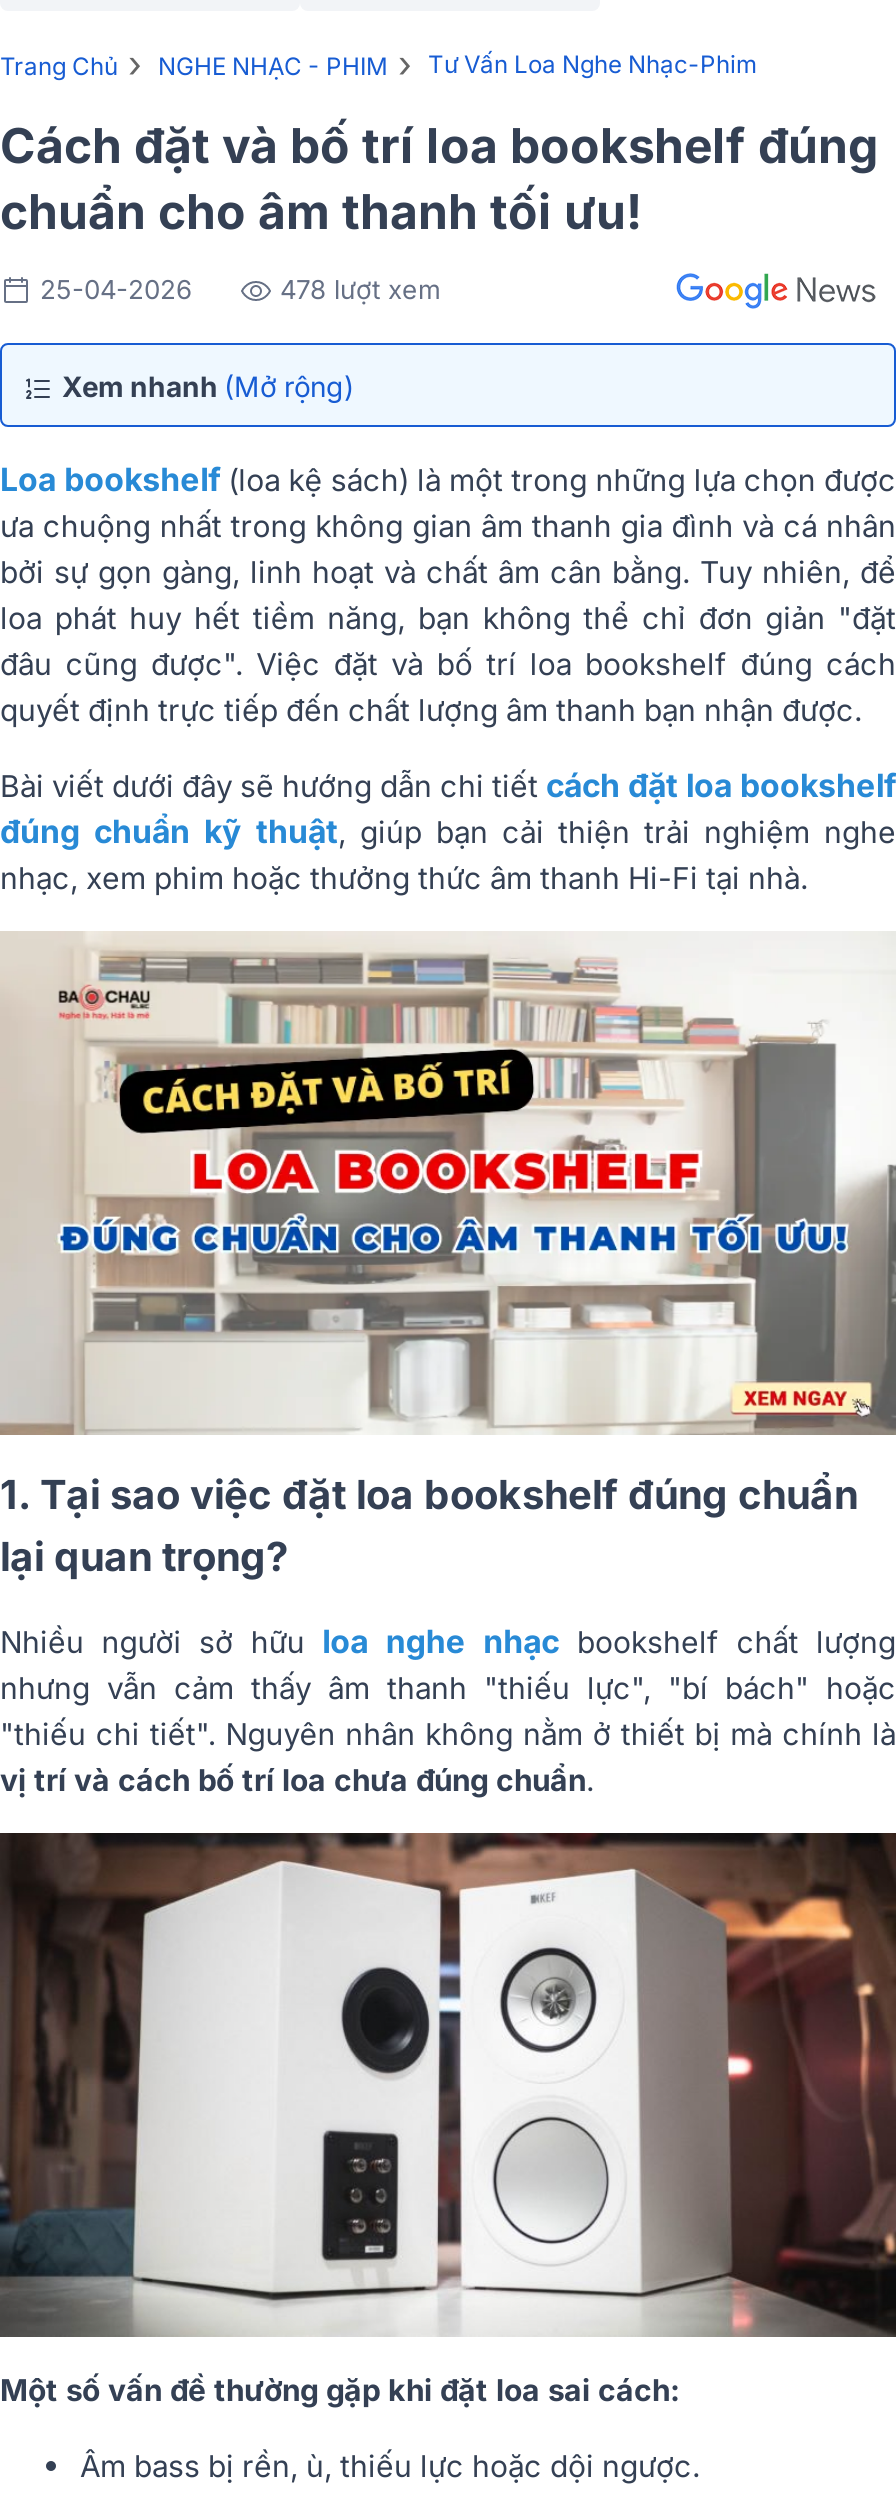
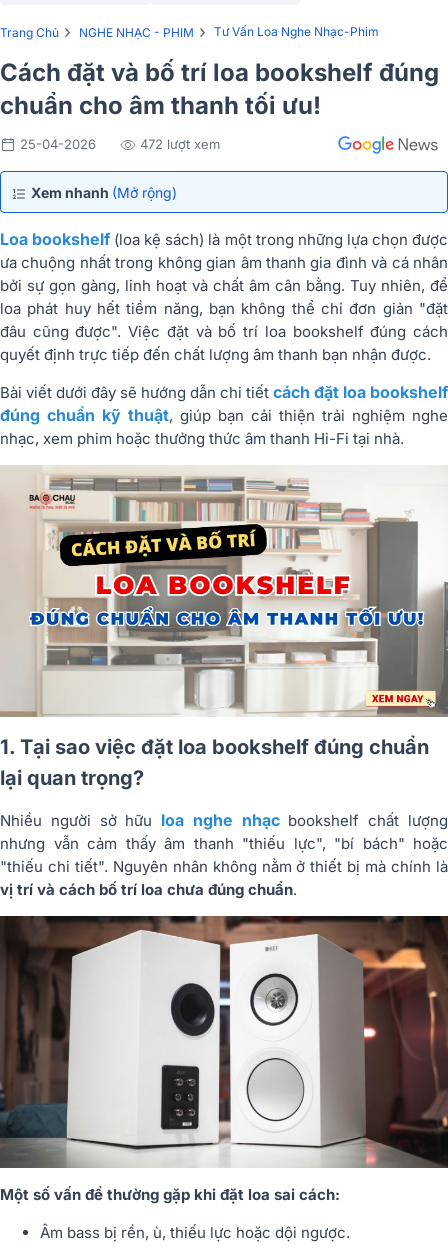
- 478 lượt xem
+ 472 lượt xem
